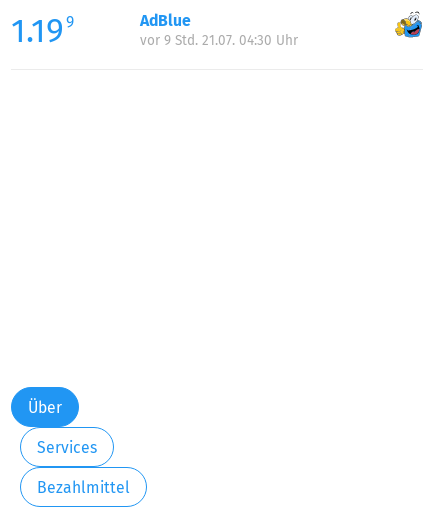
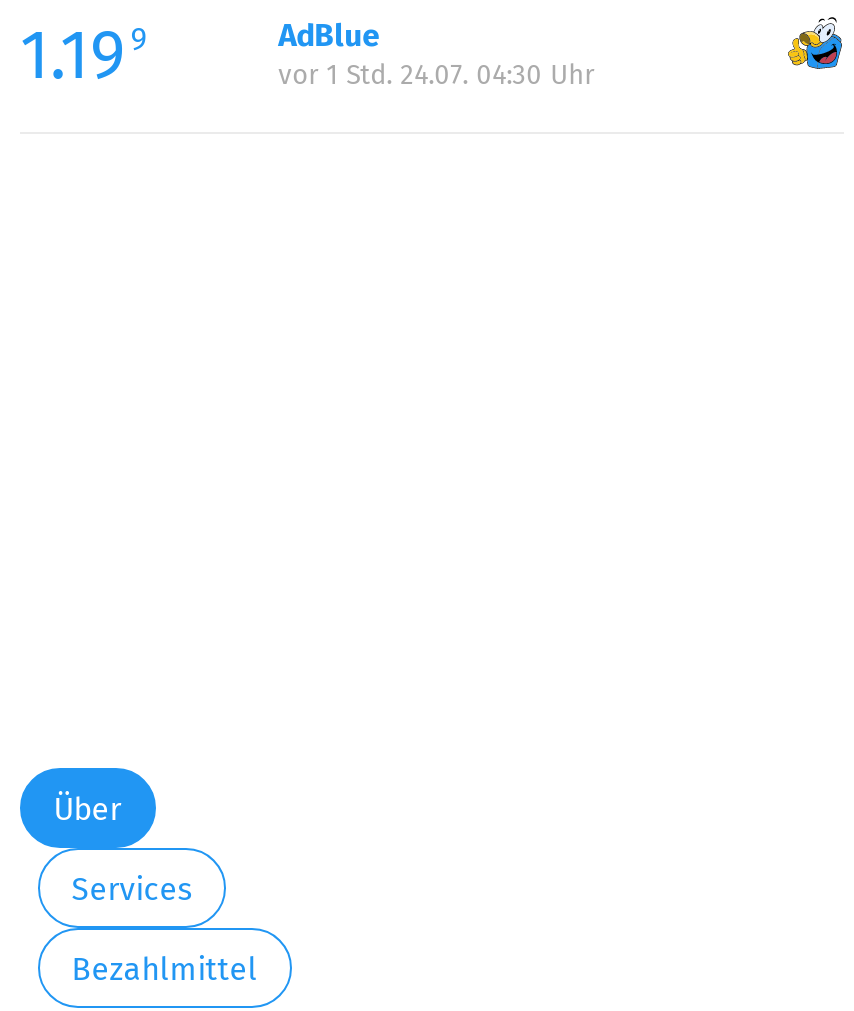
- vor 9 Std. 21.07. 04:30 Uhr
+ vor 1 Std. 24.07. 04:30 Uhr
